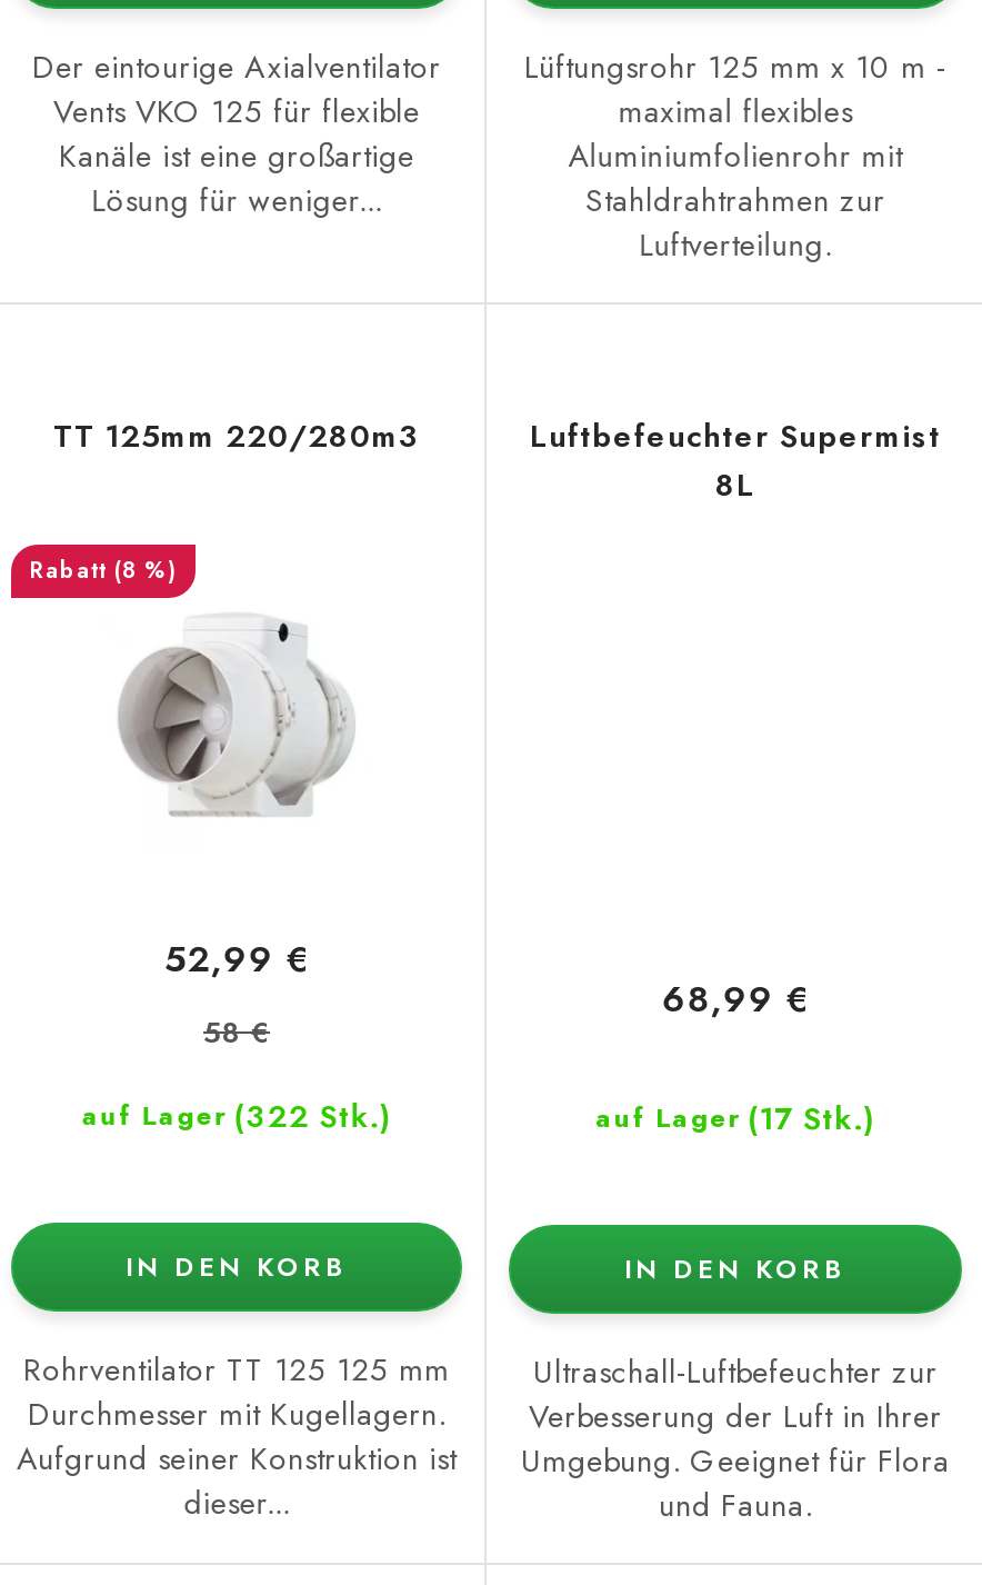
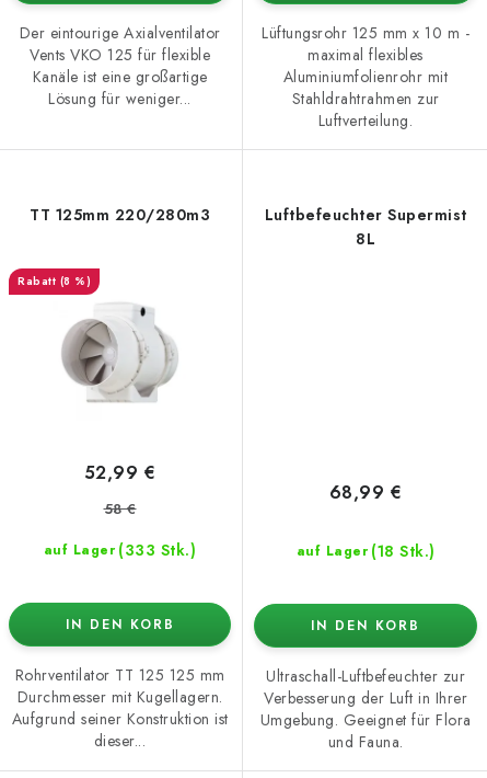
- auf Lager (322 Stk.)
+ auf Lager (333 Stk.)

- auf Lager (17 Stk.)
+ auf Lager (18 Stk.)
